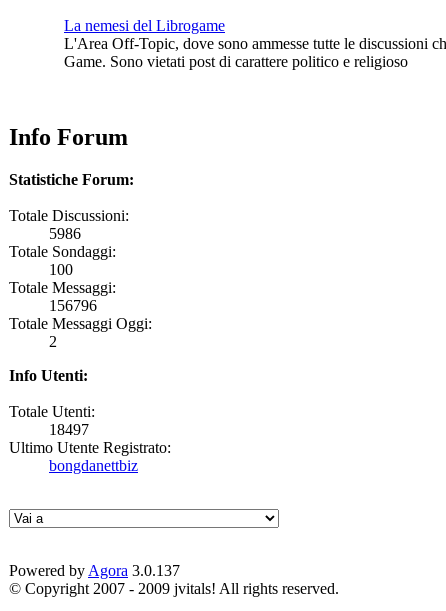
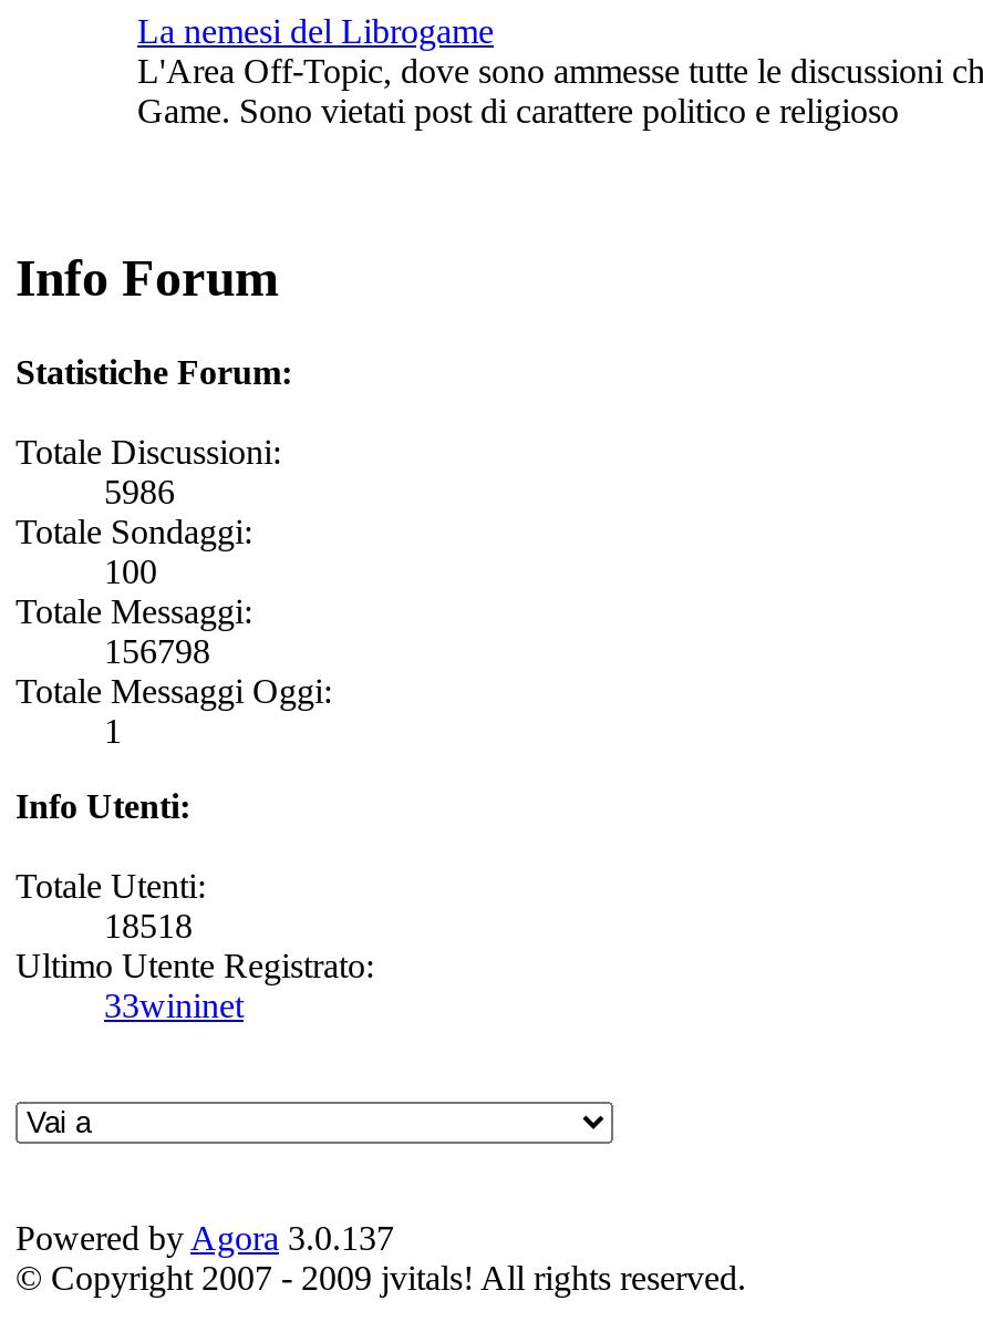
- 156796
+ 156798

- 2
+ 1

- 18497
+ 18518

- bongdanettbiz
+ 33wininet
